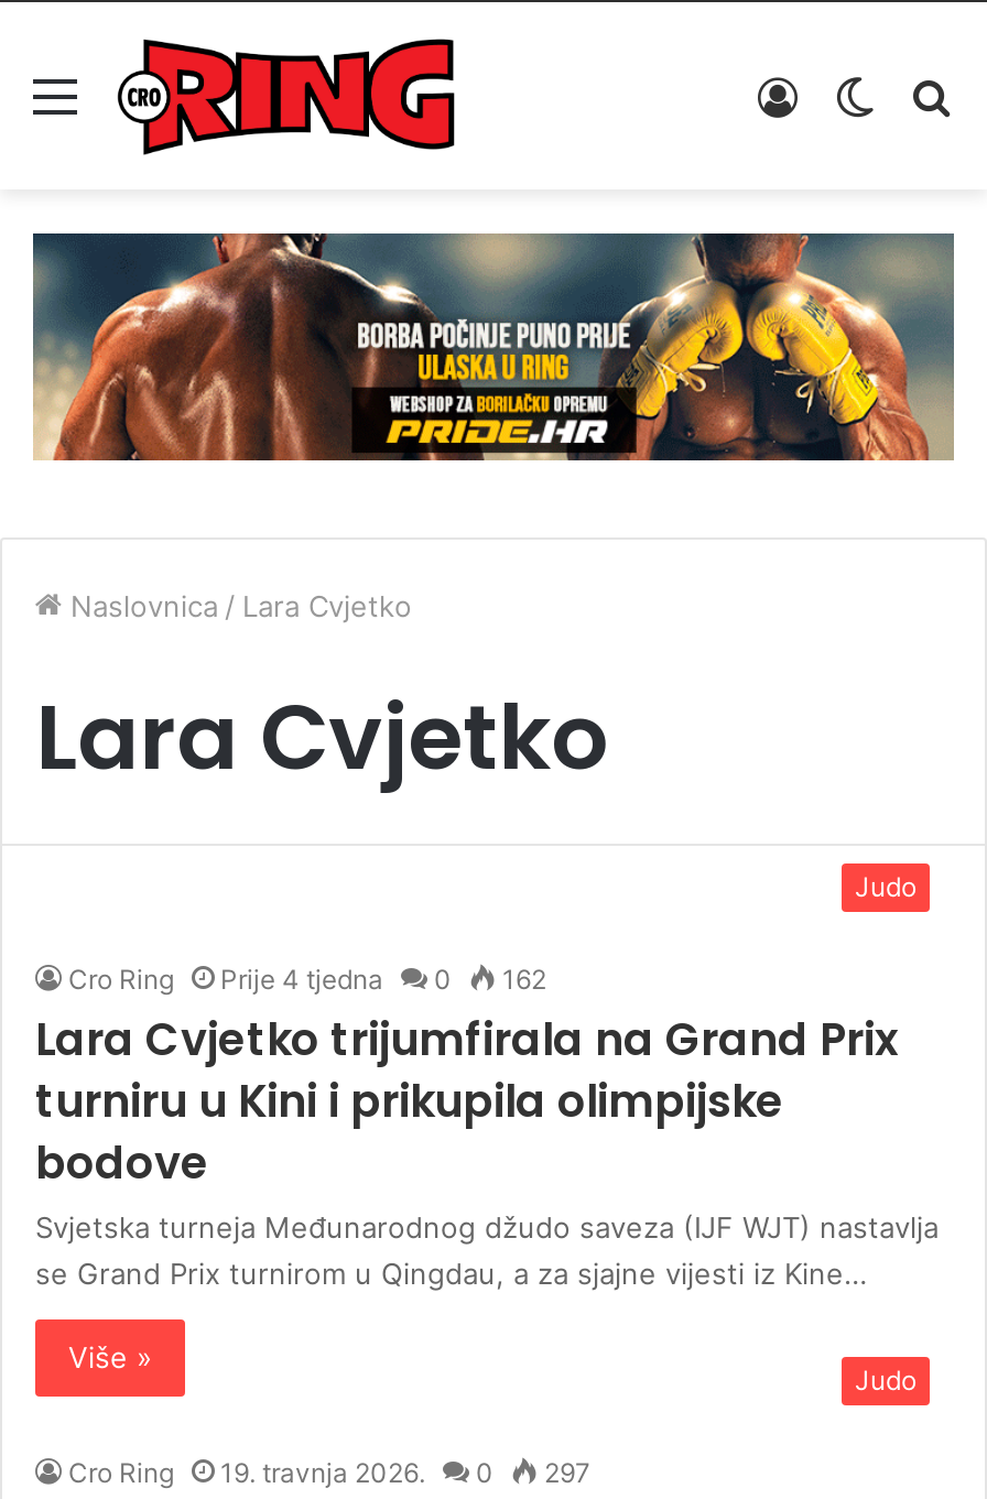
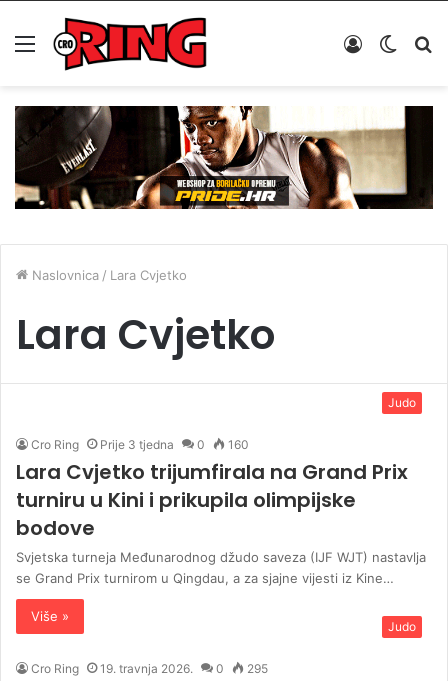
- [image]
+ [image]

- Prije 4 tjedna
+ Prije 3 tjedna

- 162
+ 160

- Cro Ring 19. travnja 2026. 0 297
+ Cro Ring 19. travnja 2026. 0 295
